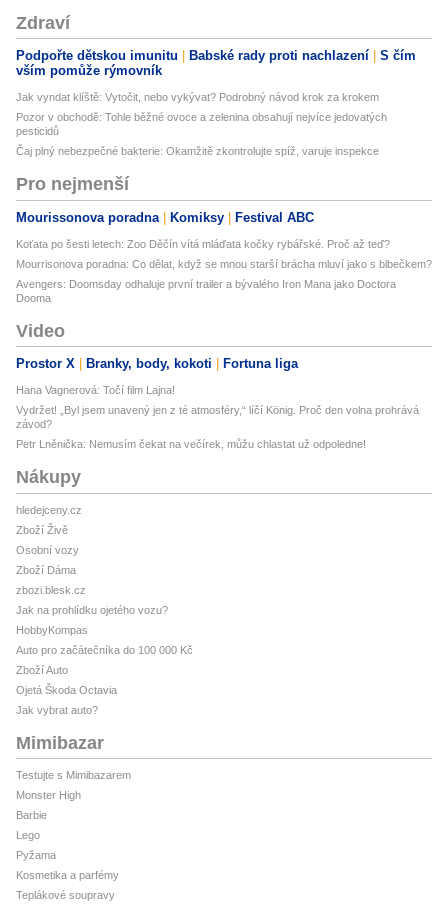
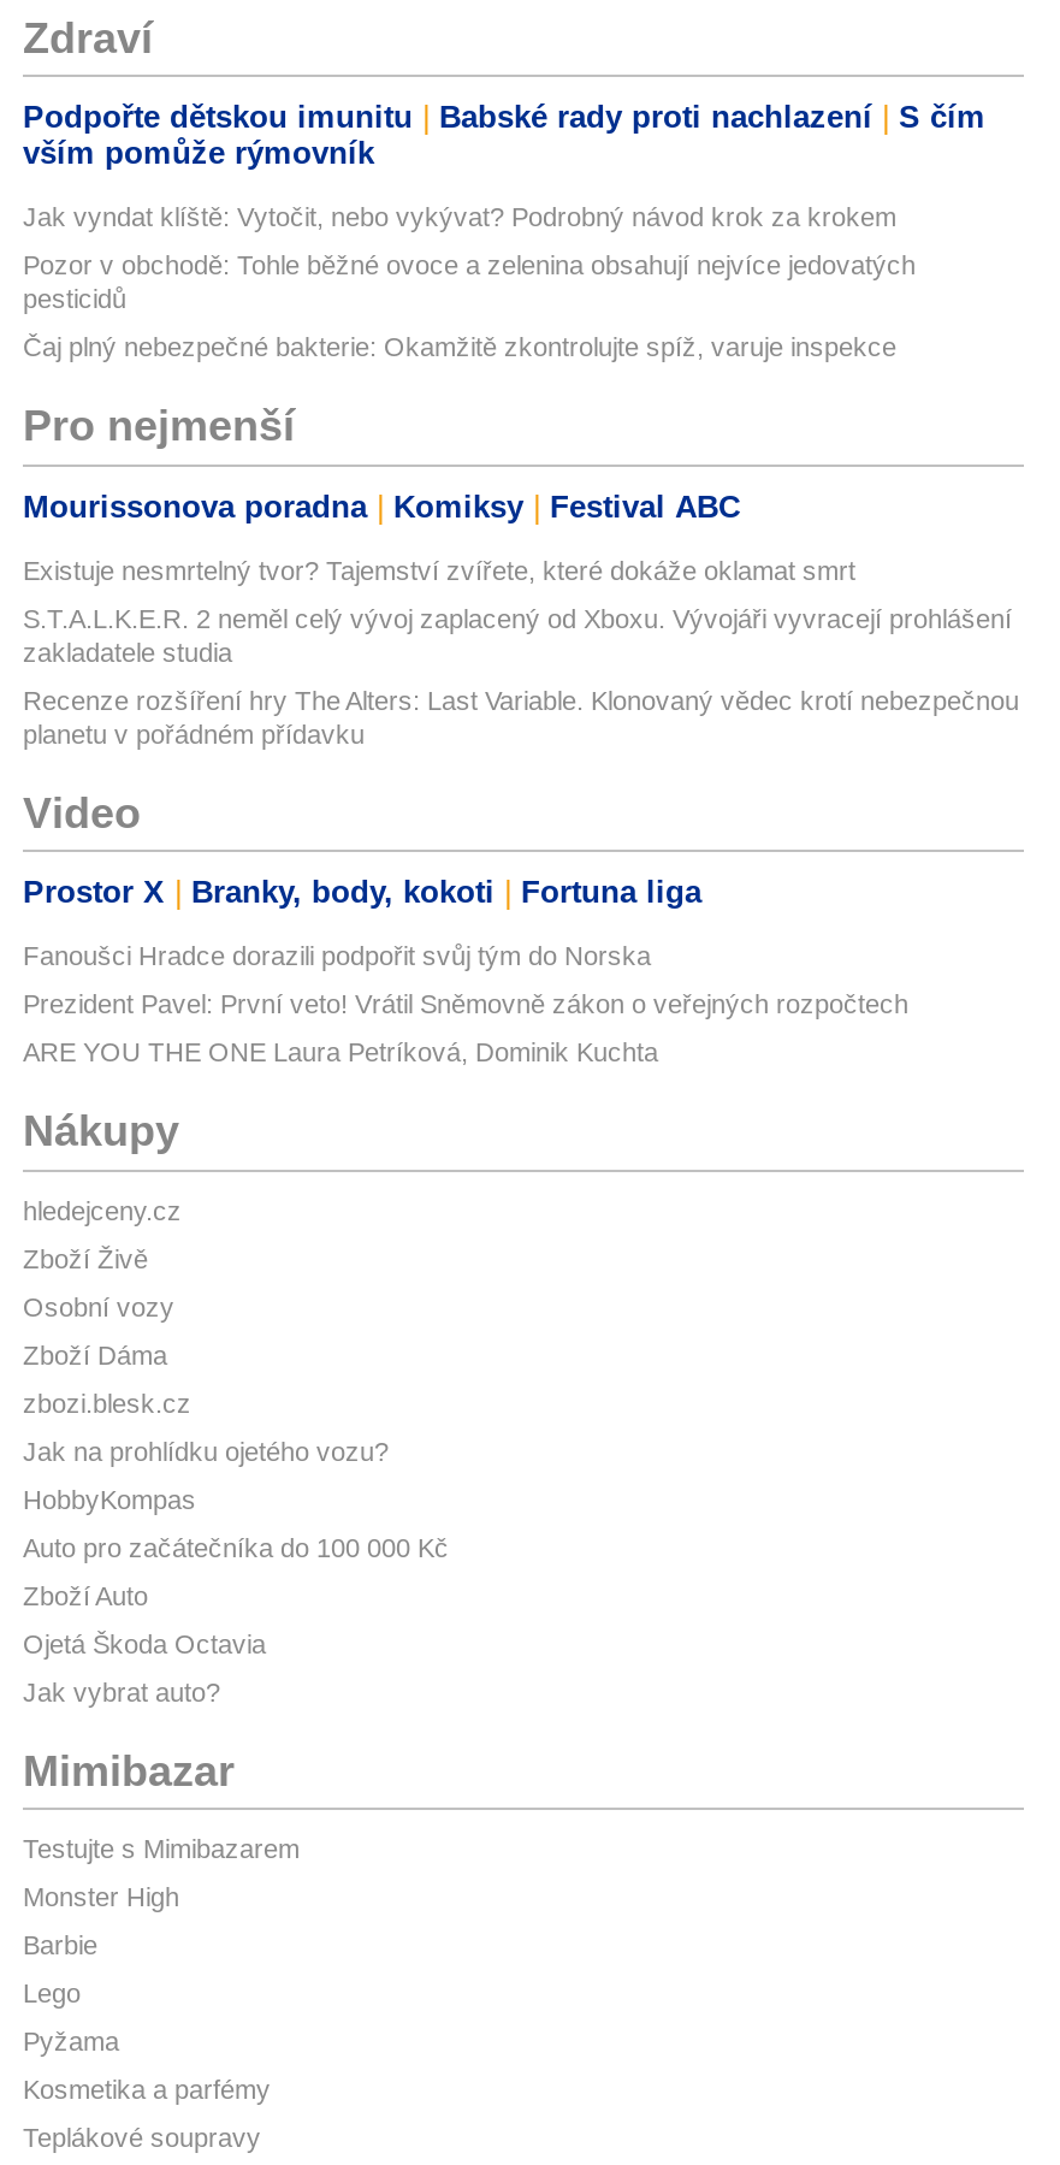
- Koťata po šesti letech: Zoo Děčín vítá mláďata kočky rybářské. Proč až teď?
+ Existuje nesmrtelný tvor? Tajemství zvířete, které dokáže oklamat smrt

- Mourrisonova poradna: Co dělat, když se mnou starší brácha mluví jako s blbečkem?
+ S.T.A.L.K.E.R. 2 neměl celý vývoj zaplacený od Xboxu. Vývojáři vyvracejí prohlášení
+ zakladatele studia

- Avengers: Doomsday odhaluje první trailer a bývalého Iron Mana jako Doctora
- Dooma
+ Recenze rozšíření hry The Alters: Last Variable. Klonovaný vědec krotí nebezpečnou
+ planetu v pořádném přídavku

- Hana Vagnerová: Točí film Lajna!
+ Fanoušci Hradce dorazili podpořit svůj tým do Norska

- Vydržet! „Byl jsem unavený jen z té atmosféry,“ líčí König. Proč den volna prohrává
- závod?
+ Prezident Pavel: První veto! Vrátil Sněmovně zákon o veřejných rozpočtech

- Petr Lněnička: Nemusím čekat na večírek, můžu chlastat už odpoledne!
+ ARE YOU THE ONE Laura Petríková, Dominik Kuchta
